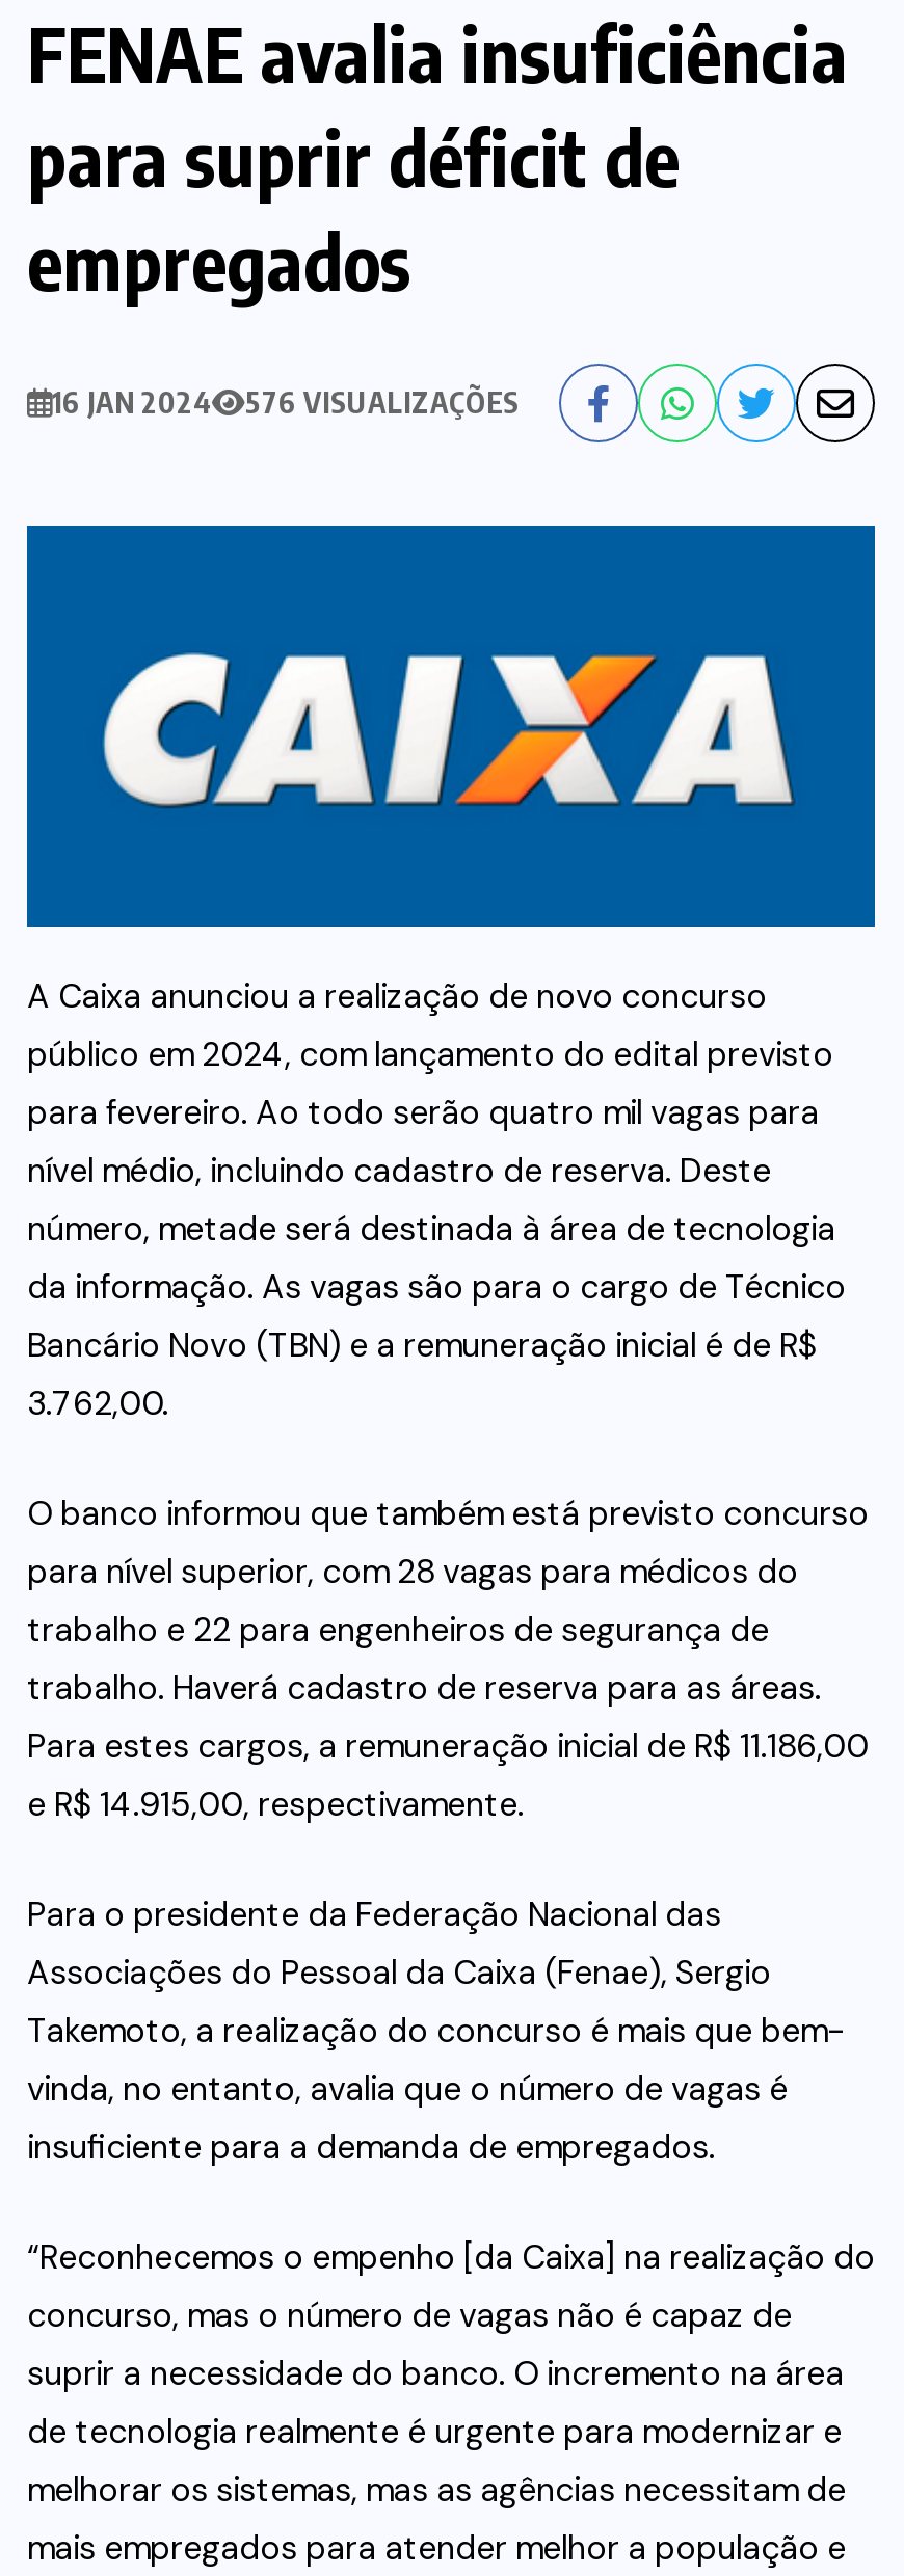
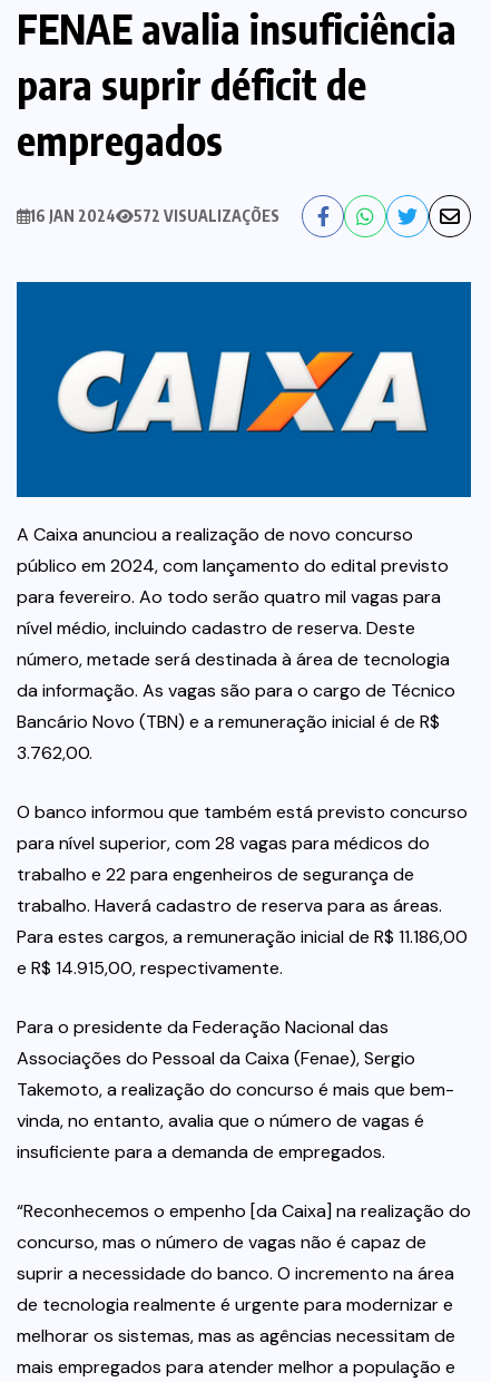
- 576 VISUALIZAÇÕES
+ 572 VISUALIZAÇÕES
